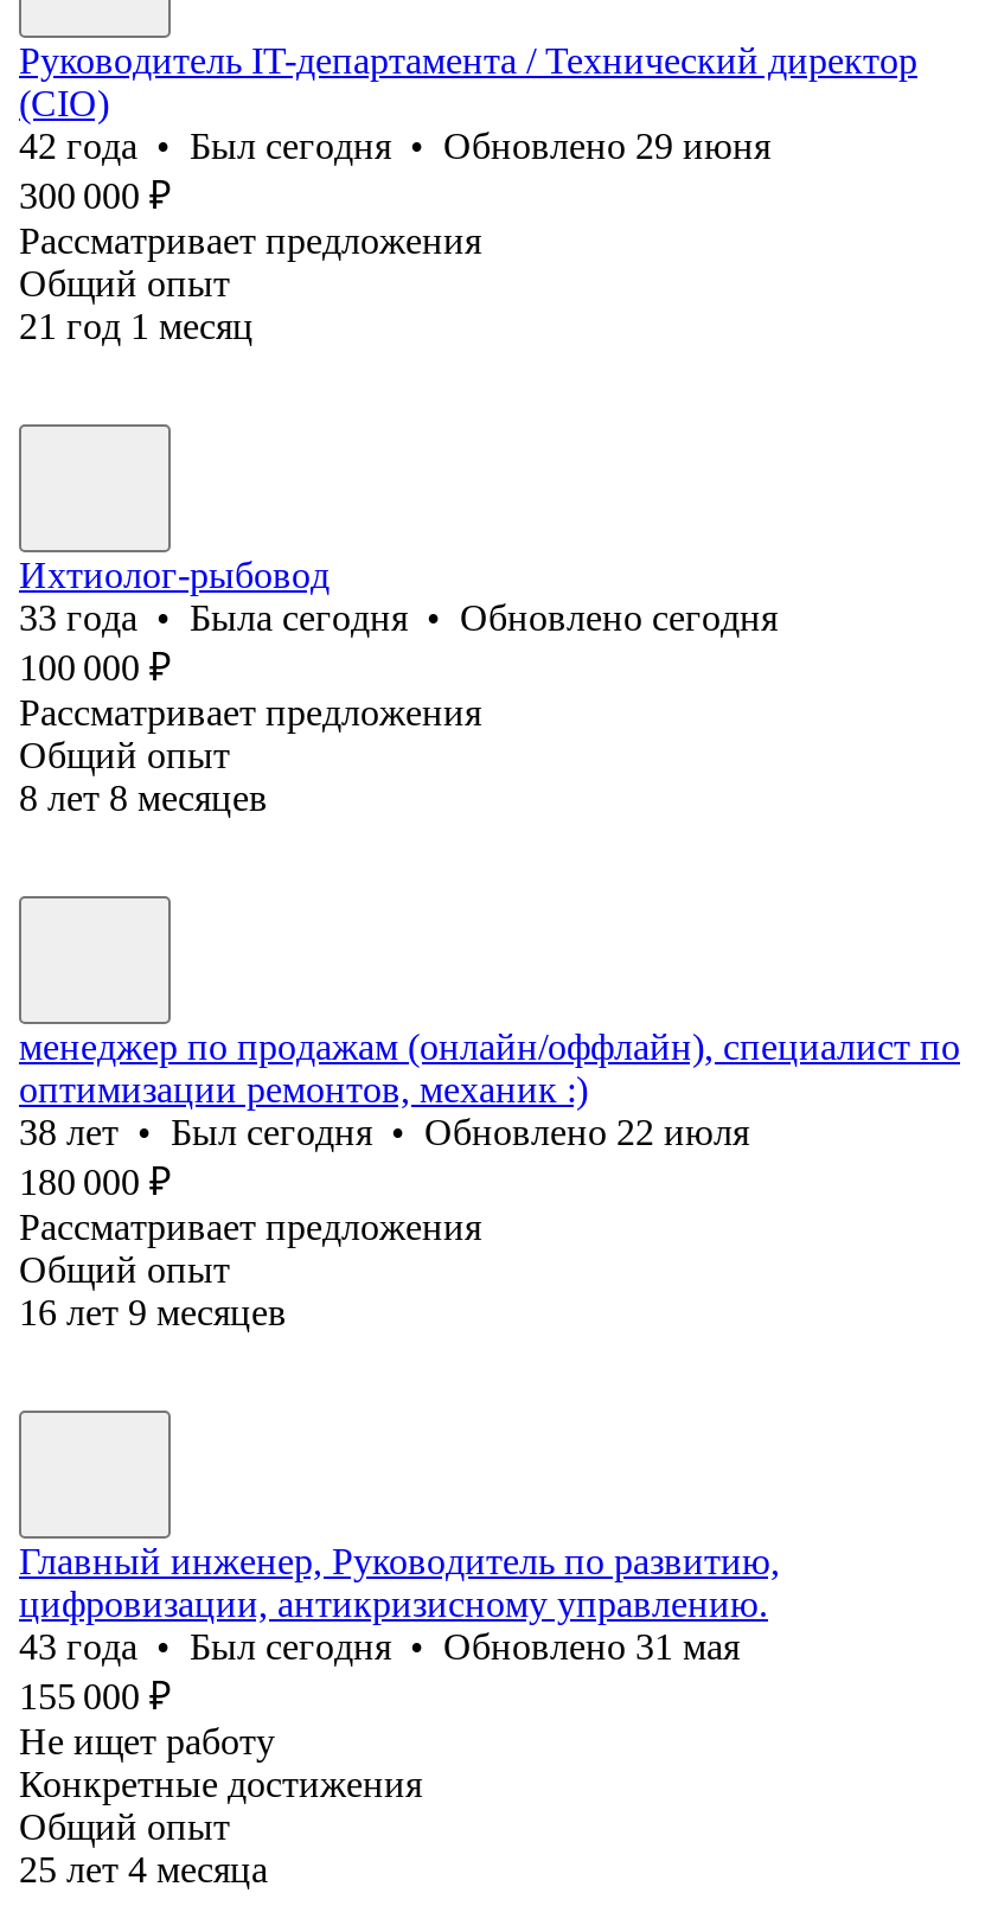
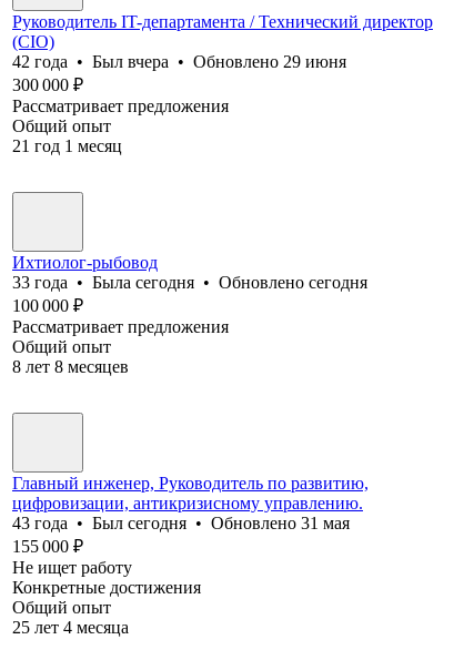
- 42 года • Был сегодня • Обновлено 29 июня
+ 42 года • Был вчера • Обновлено 29 июня

- менеджер по продажам (онлайн/оффлайн), специалист по
- оптимизации ремонтов, механик :)
- 38 лет • Был сегодня • Обновлено 22 июля
- 180 000 ₽
- Рассматривает предложения
- Общий опыт
- 16 лет 9 месяцев
